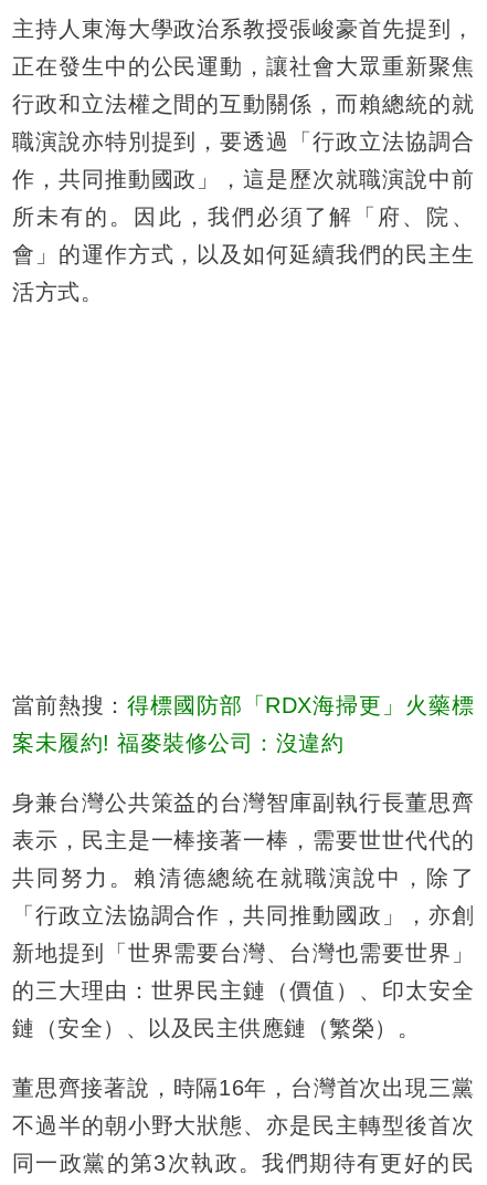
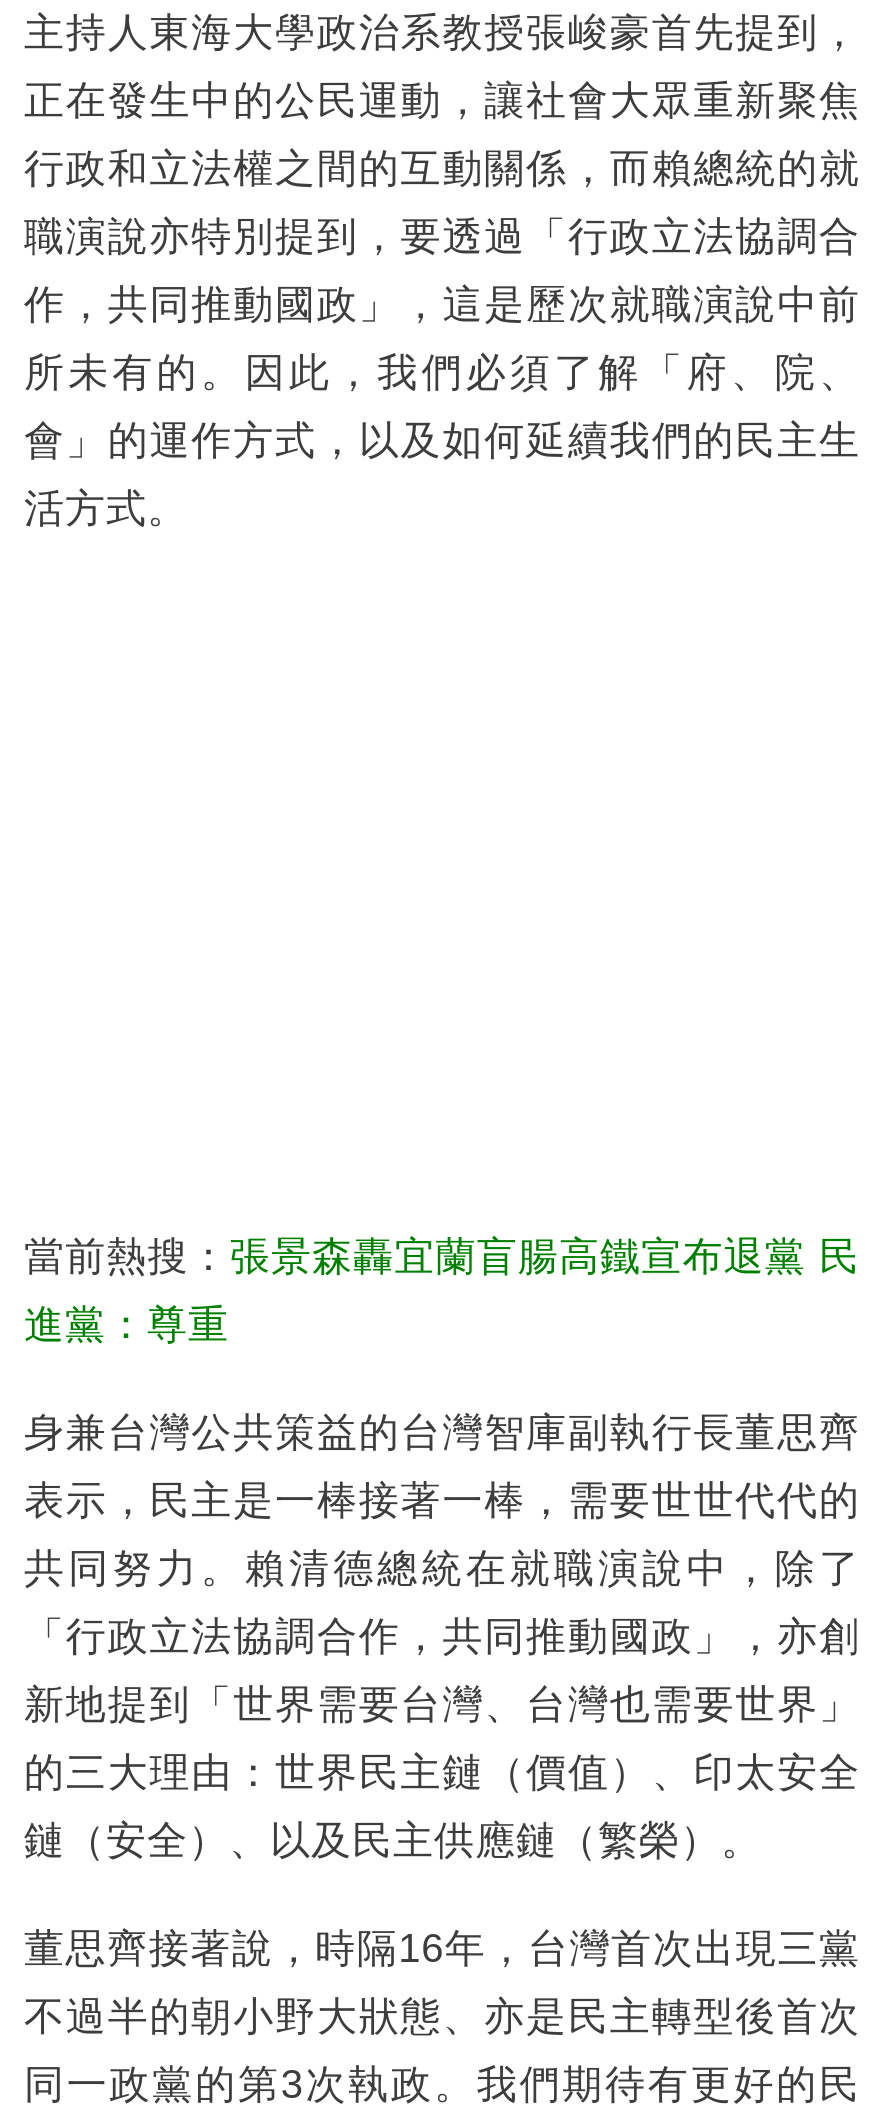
- 當前熱搜：得標國防部「RDX海掃更」火藥標
+ 當前熱搜：張景森轟宜蘭盲腸高鐵宣布退黨 民

- 案未履約! 福麥裝修公司：沒違約
+ 進黨：尊重
